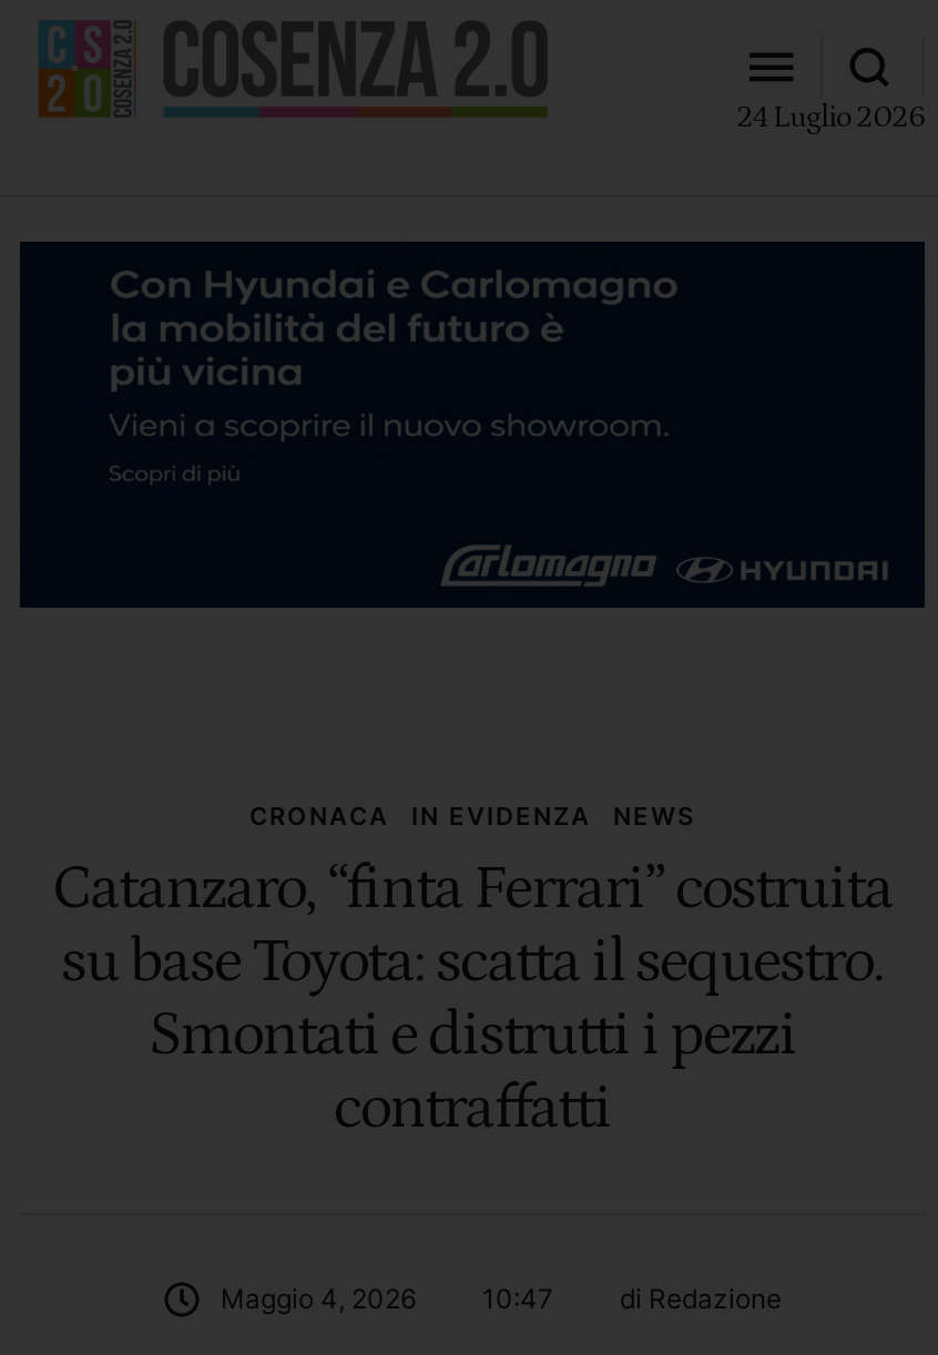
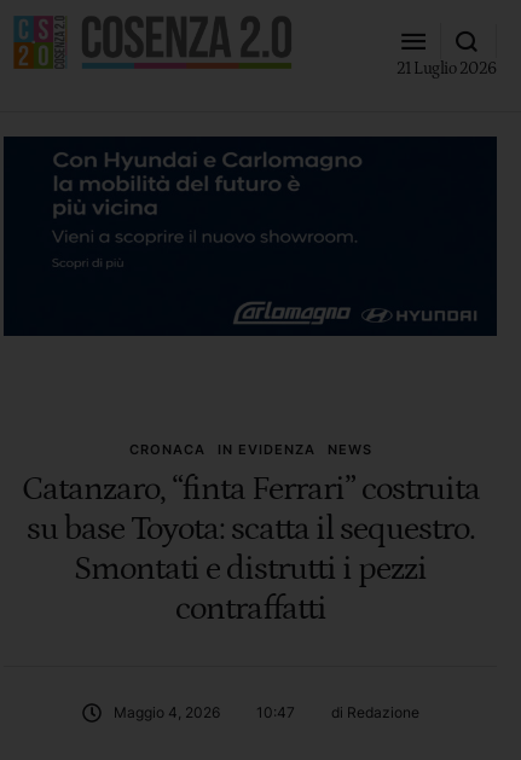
- 24 Luglio 2026
+ 21 Luglio 2026
